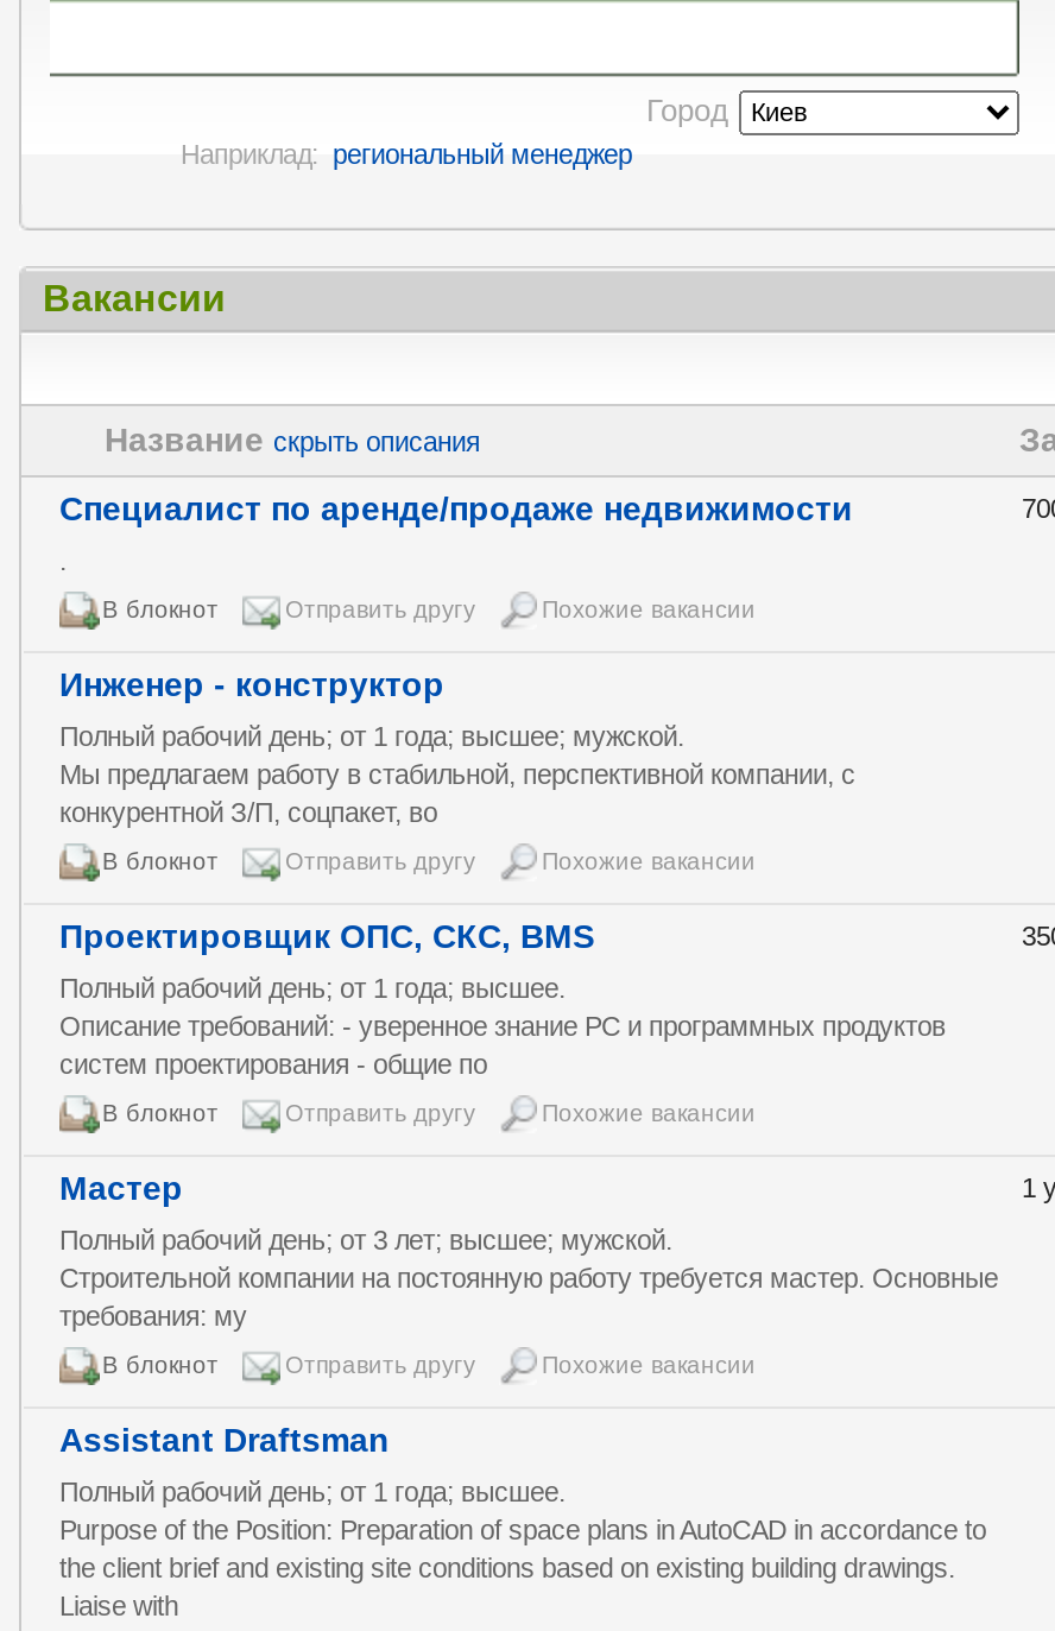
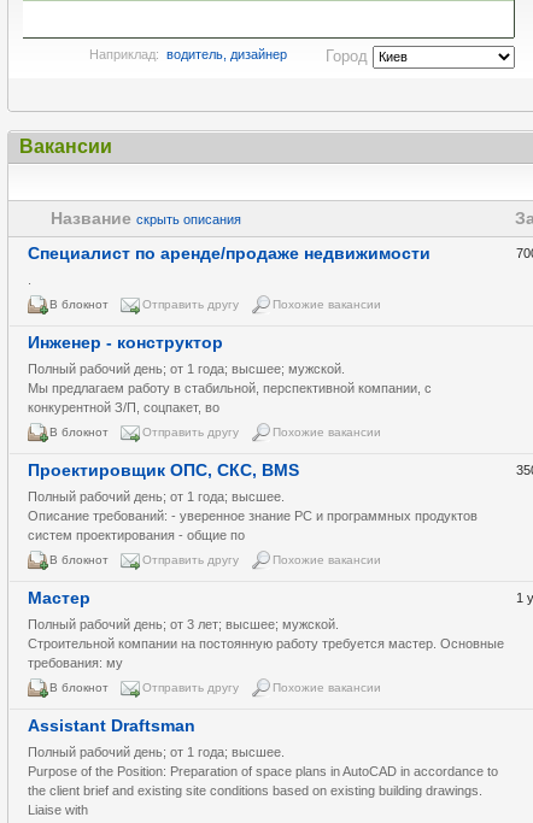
- Наприклад: региональный менеджер
+ Наприклад: водитель, дизайнер
